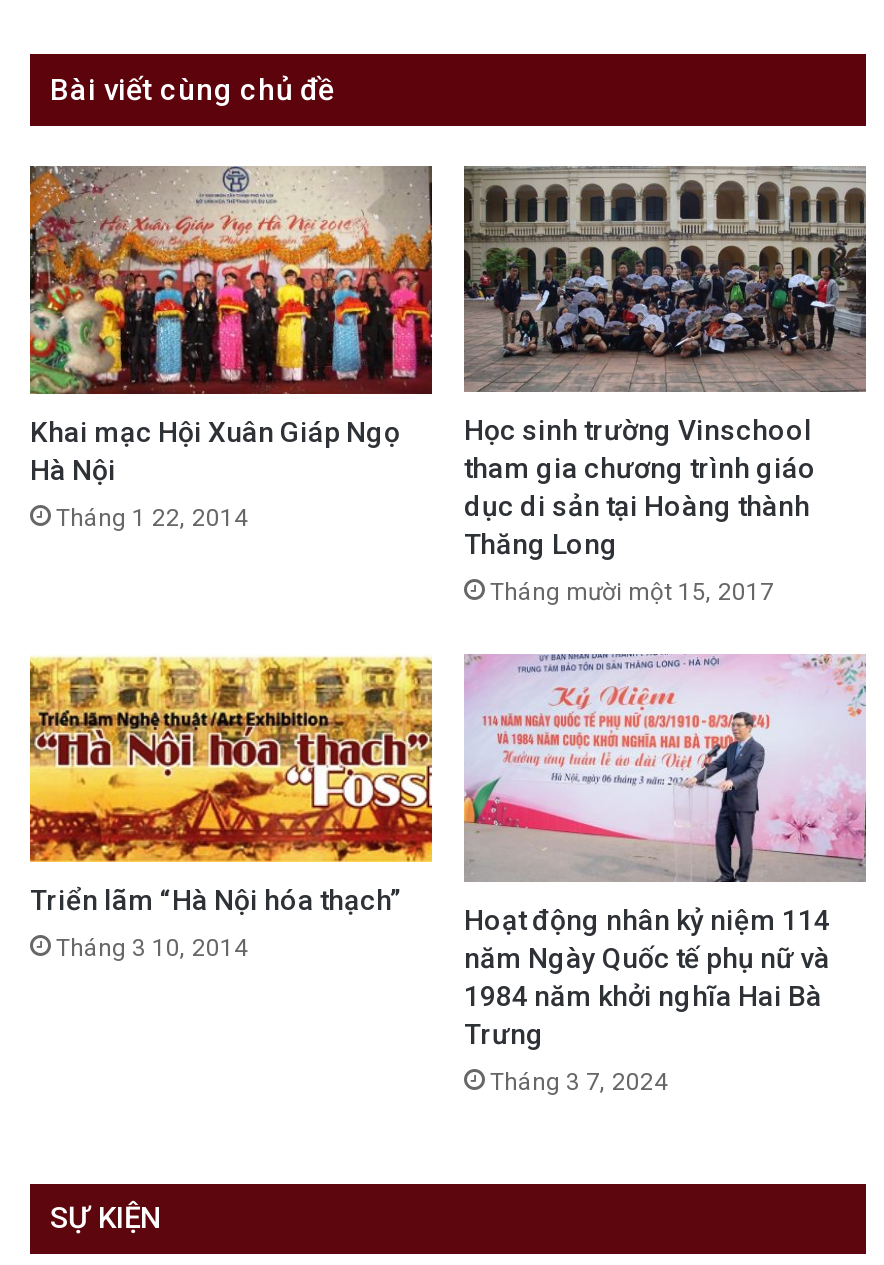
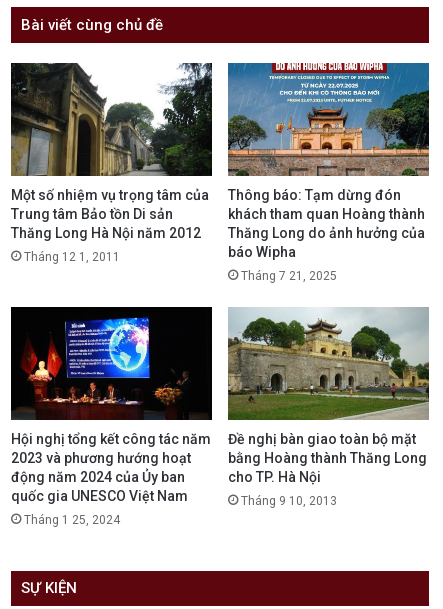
- [image]
- Khai mạc Hội Xuân Giáp Ngọ
- Hà Nội
+ [image]
+ Một số nhiệm vụ trọng tâm của
+ Trung tâm Bảo tồn Di sản
+ Thăng Long Hà Nội năm 2012

- [image]
- Học sinh trường Vinschool
- tham gia chương trình giáo
- dục di sản tại Hoàng thành
- Thăng Long
+ [image]
+ Thông báo: Tạm dừng đón
+ khách tham quan Hoàng thành
+ Thăng Long do ảnh hưởng của
+ báo Wipha

- Tháng 1 22, 2014
+ Tháng 12 1, 2011

- Tháng mười một 15, 2017
+ Tháng 7 21, 2025

- [image]
- Triển lãm “Hà Nội hóa thạch”
+ [image]
+ Hội nghị tổng kết công tác năm
+ 2023 và phương hướng hoạt
+ động năm 2024 của Ủy ban
+ quốc gia UNESCO Việt Nam

- [image]
- Hoạt động nhân kỷ niệm 114
- năm Ngày Quốc tế phụ nữ và
- 1984 năm khởi nghĩa Hai Bà
- Trưng
+ [image]
+ Đề nghị bàn giao toàn bộ mặt
+ bằng Hoàng thành Thăng Long
+ cho TP. Hà Nội

- Tháng 3 10, 2014
+ Tháng 1 25, 2024

- Tháng 3 7, 2024
+ Tháng 9 10, 2013
